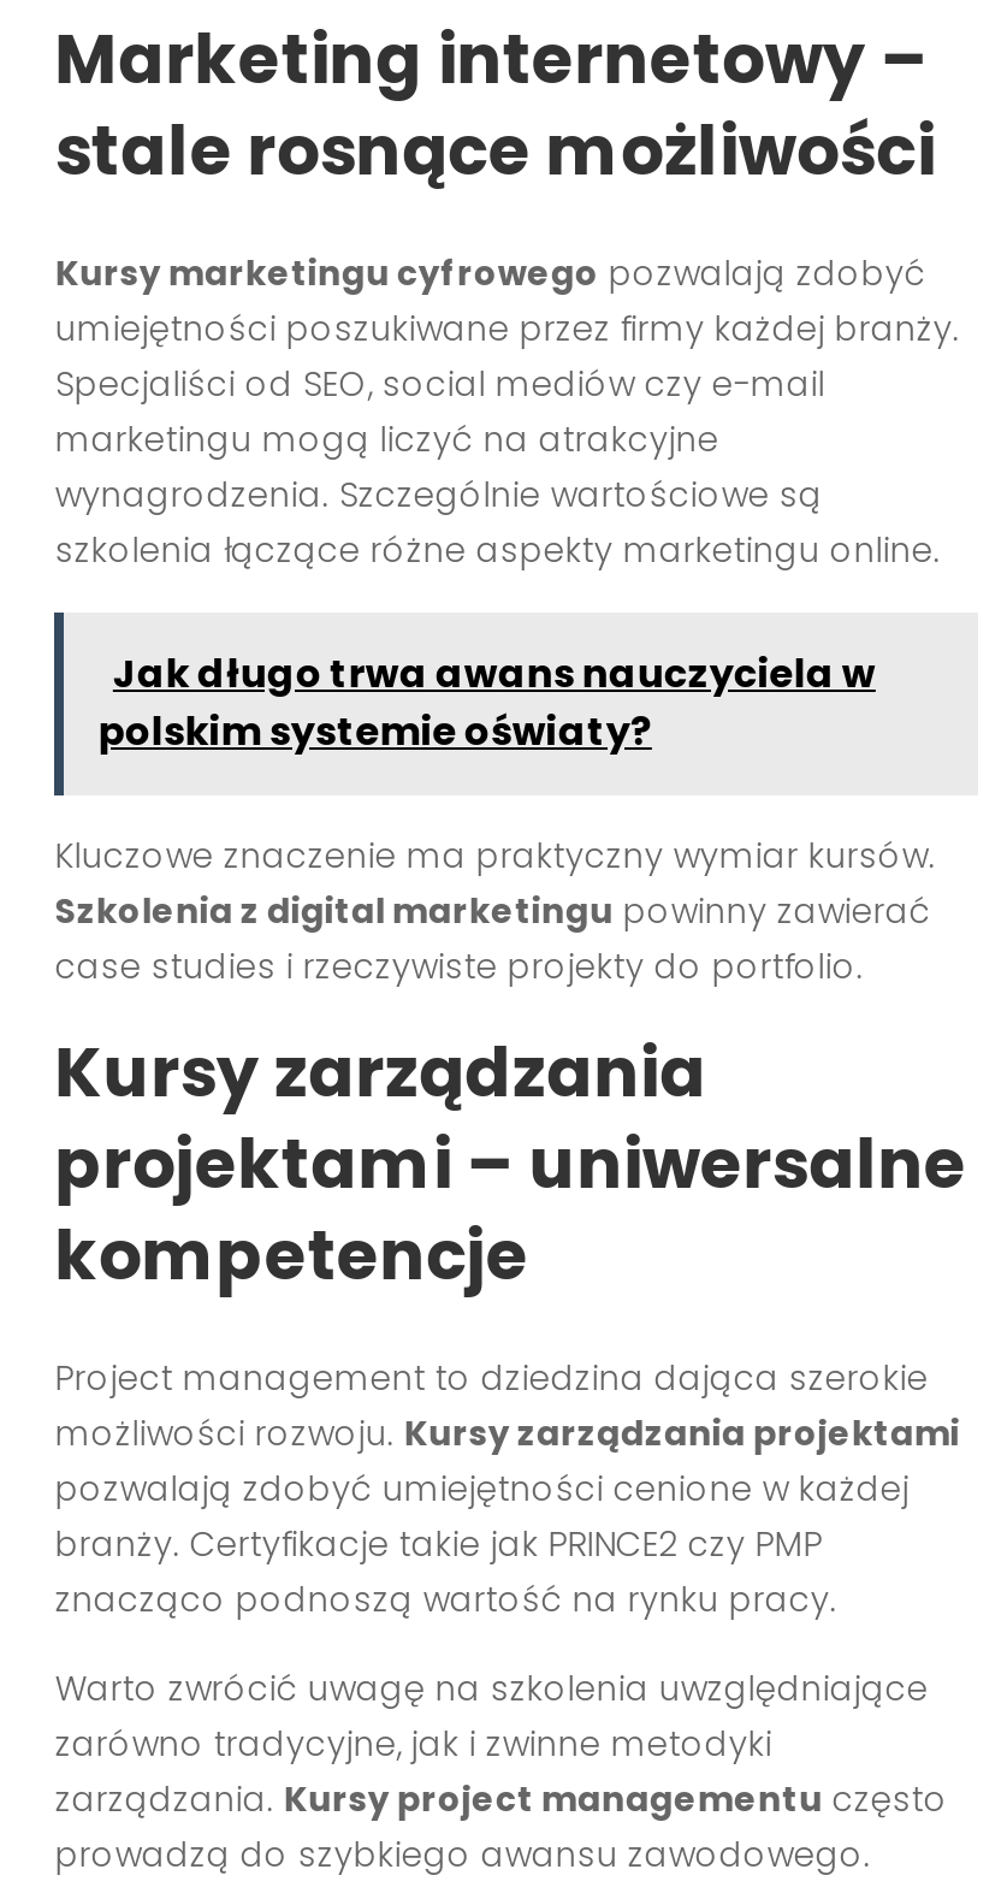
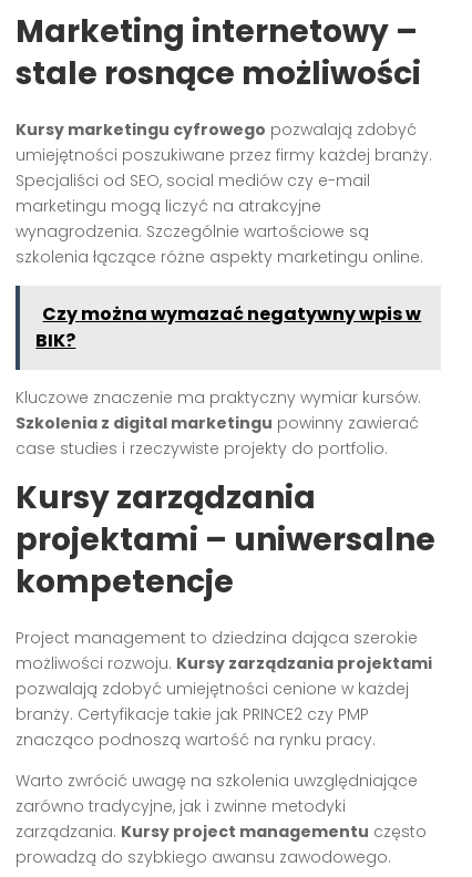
- Jak długo trwa awans nauczyciela w
- polskim systemie oświaty?
+ Czy można wymazać negatywny wpis w
+ BIK?
